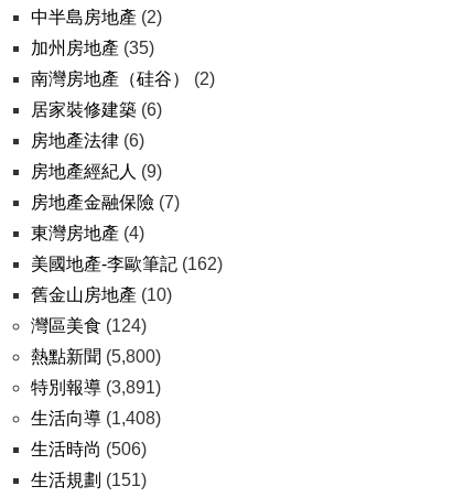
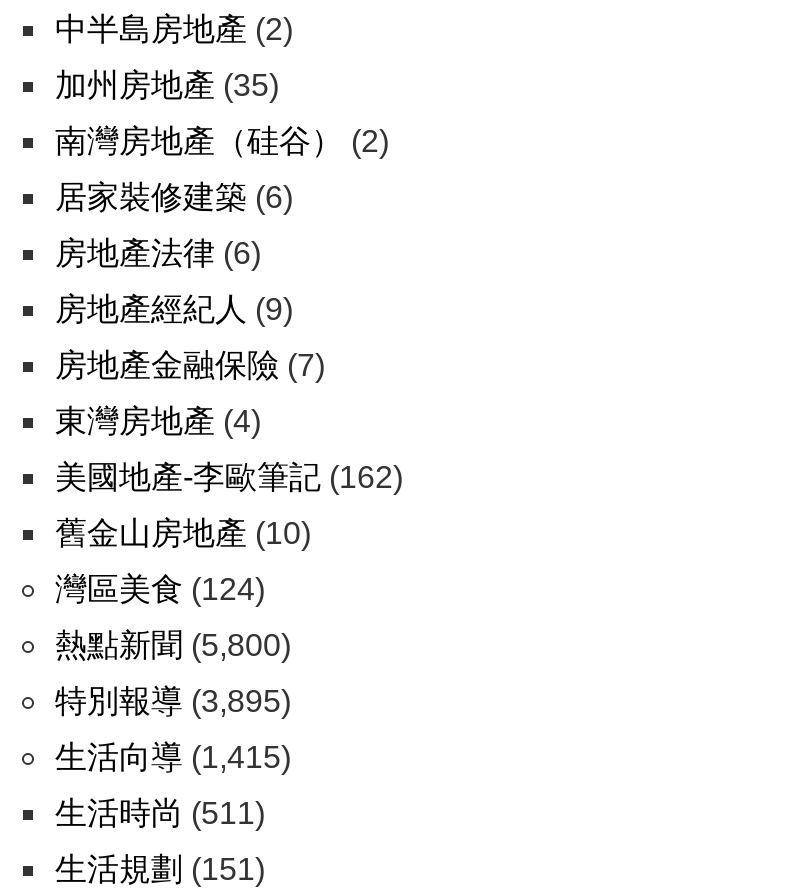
- 特別報導(3,891)
+ 特別報導(3,895)

- 生活向導(1,408)
+ 生活向導(1,415)

- 生活時尚(506)
+ 生活時尚(511)
